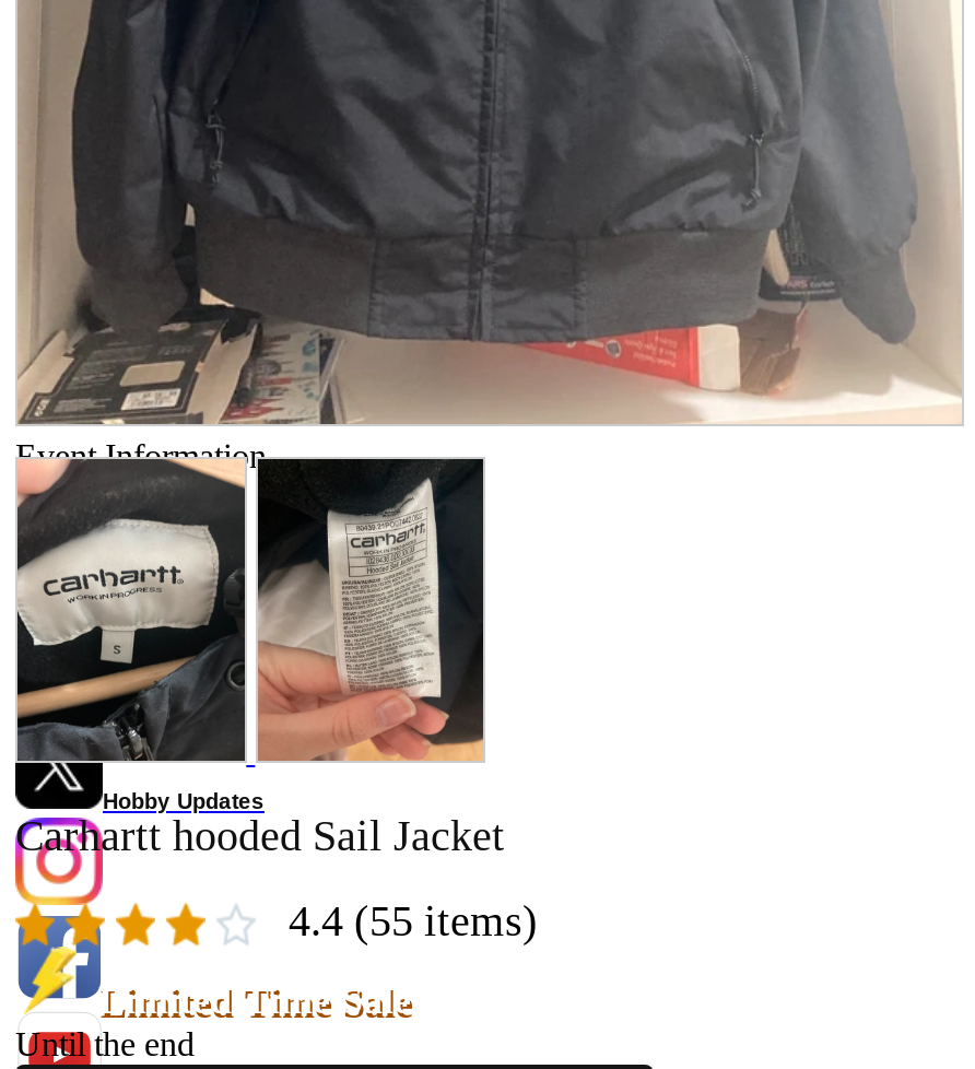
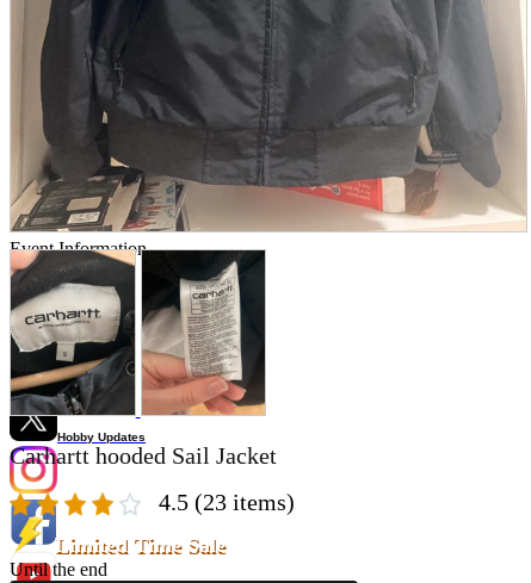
- 4.4 (55 items)
+ 4.5 (23 items)
